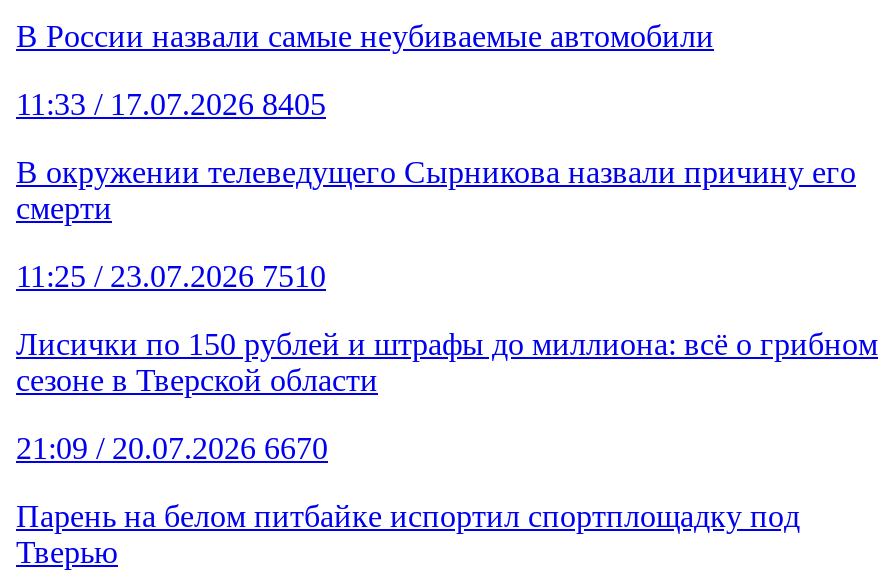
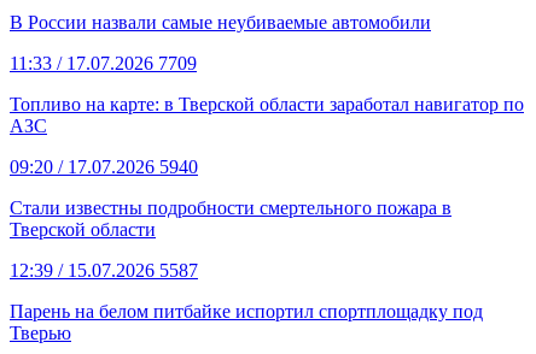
- 11:33 / 17.07.2026 8405
+ 11:33 / 17.07.2026 7709

- В окружении телеведущего Сырникова назвали причину его
- смерти
+ Топливо на карте: в Тверской области заработал навигатор по
+ АЗС

- 11:25 / 23.07.2026 7510
+ 09:20 / 17.07.2026 5940

- Лисички по 150 рублей и штрафы до миллиона: всё о грибном
- сезоне в Тверской области
+ Стали известны подробности смертельного пожара в
+ Тверской области

- 21:09 / 20.07.2026 6670
+ 12:39 / 15.07.2026 5587
